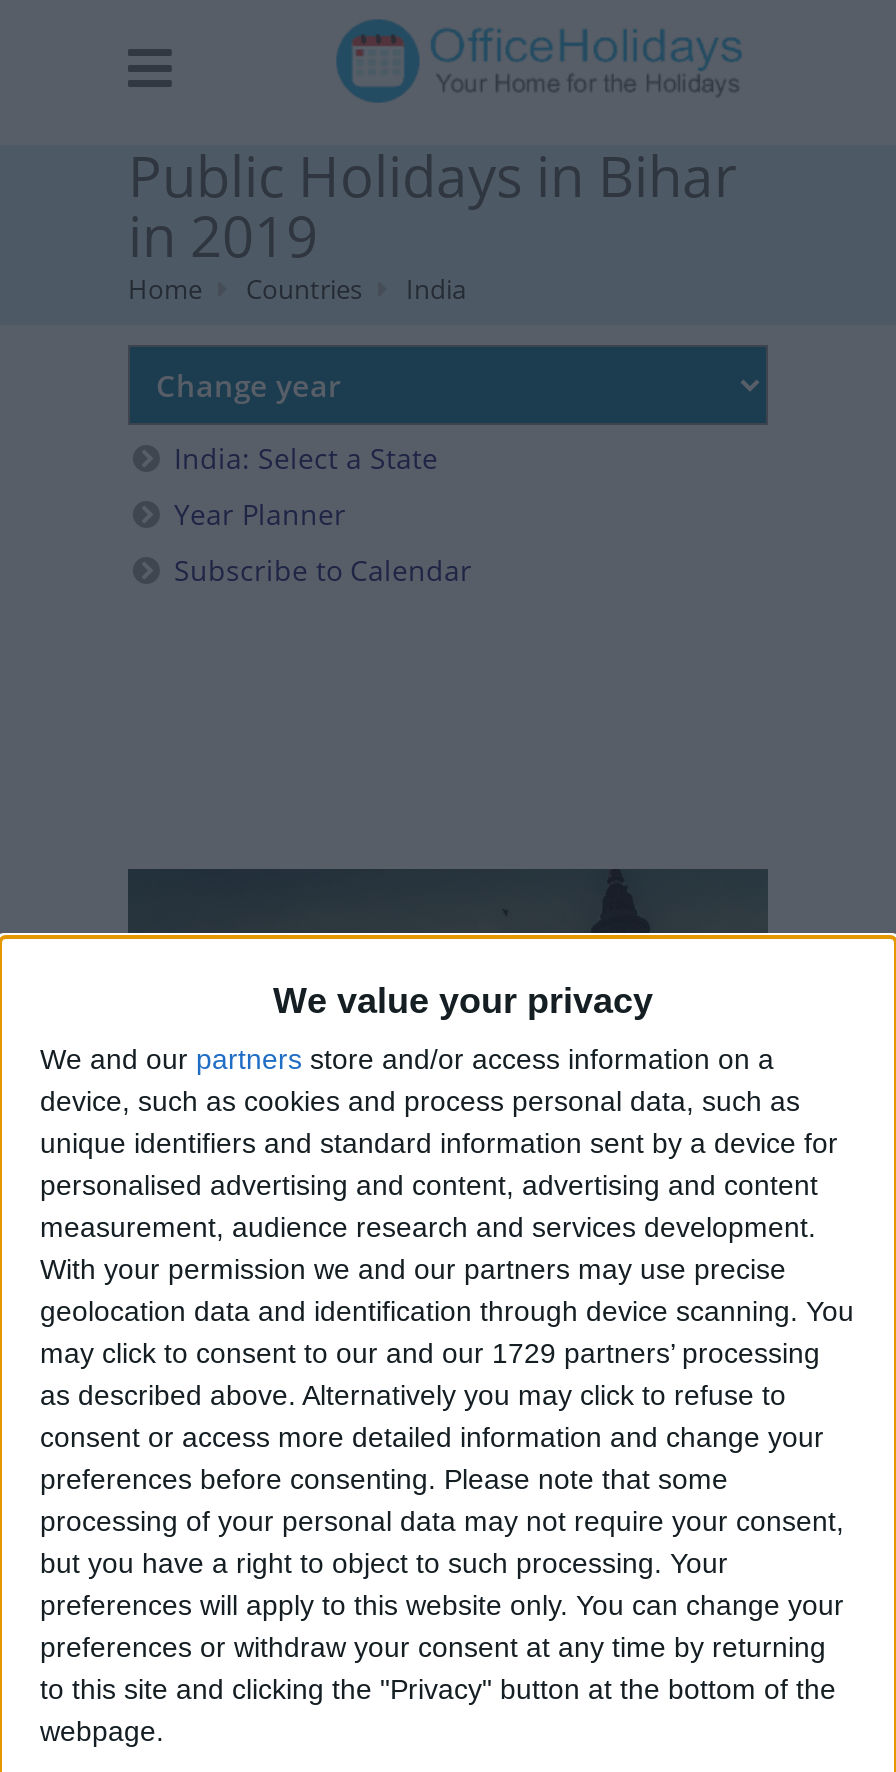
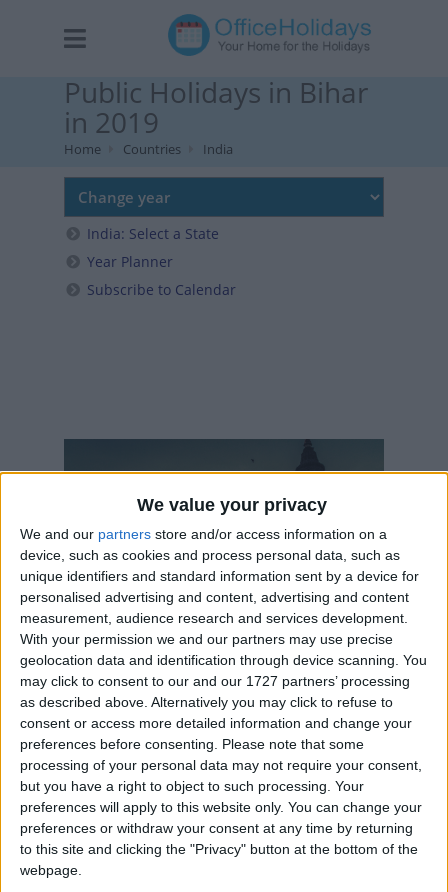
- may click to consent to our and our 1729 partners’ processing
+ may click to consent to our and our 1727 partners’ processing
